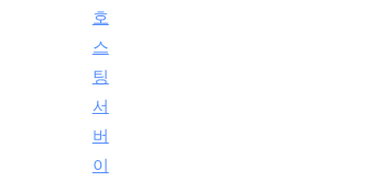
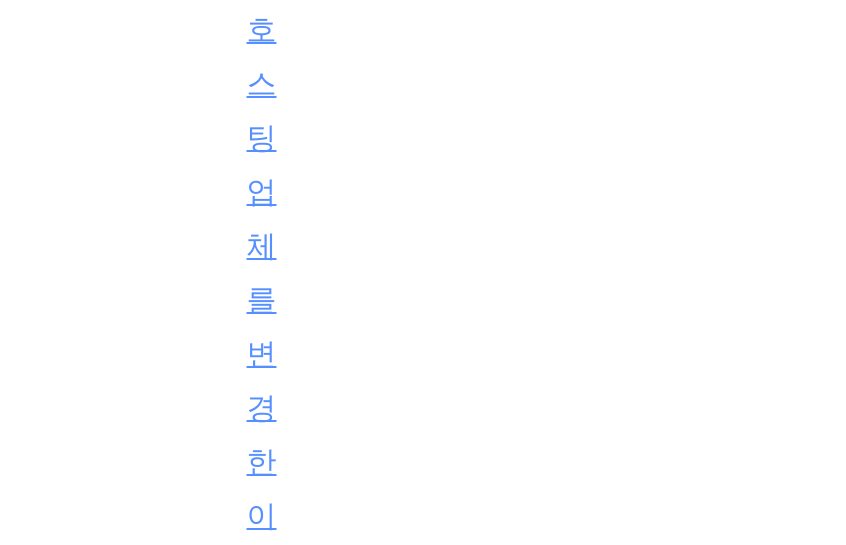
- 서
- 버
+ 업
+ 체
+ 를
+ 변
+ 경
+ 한
